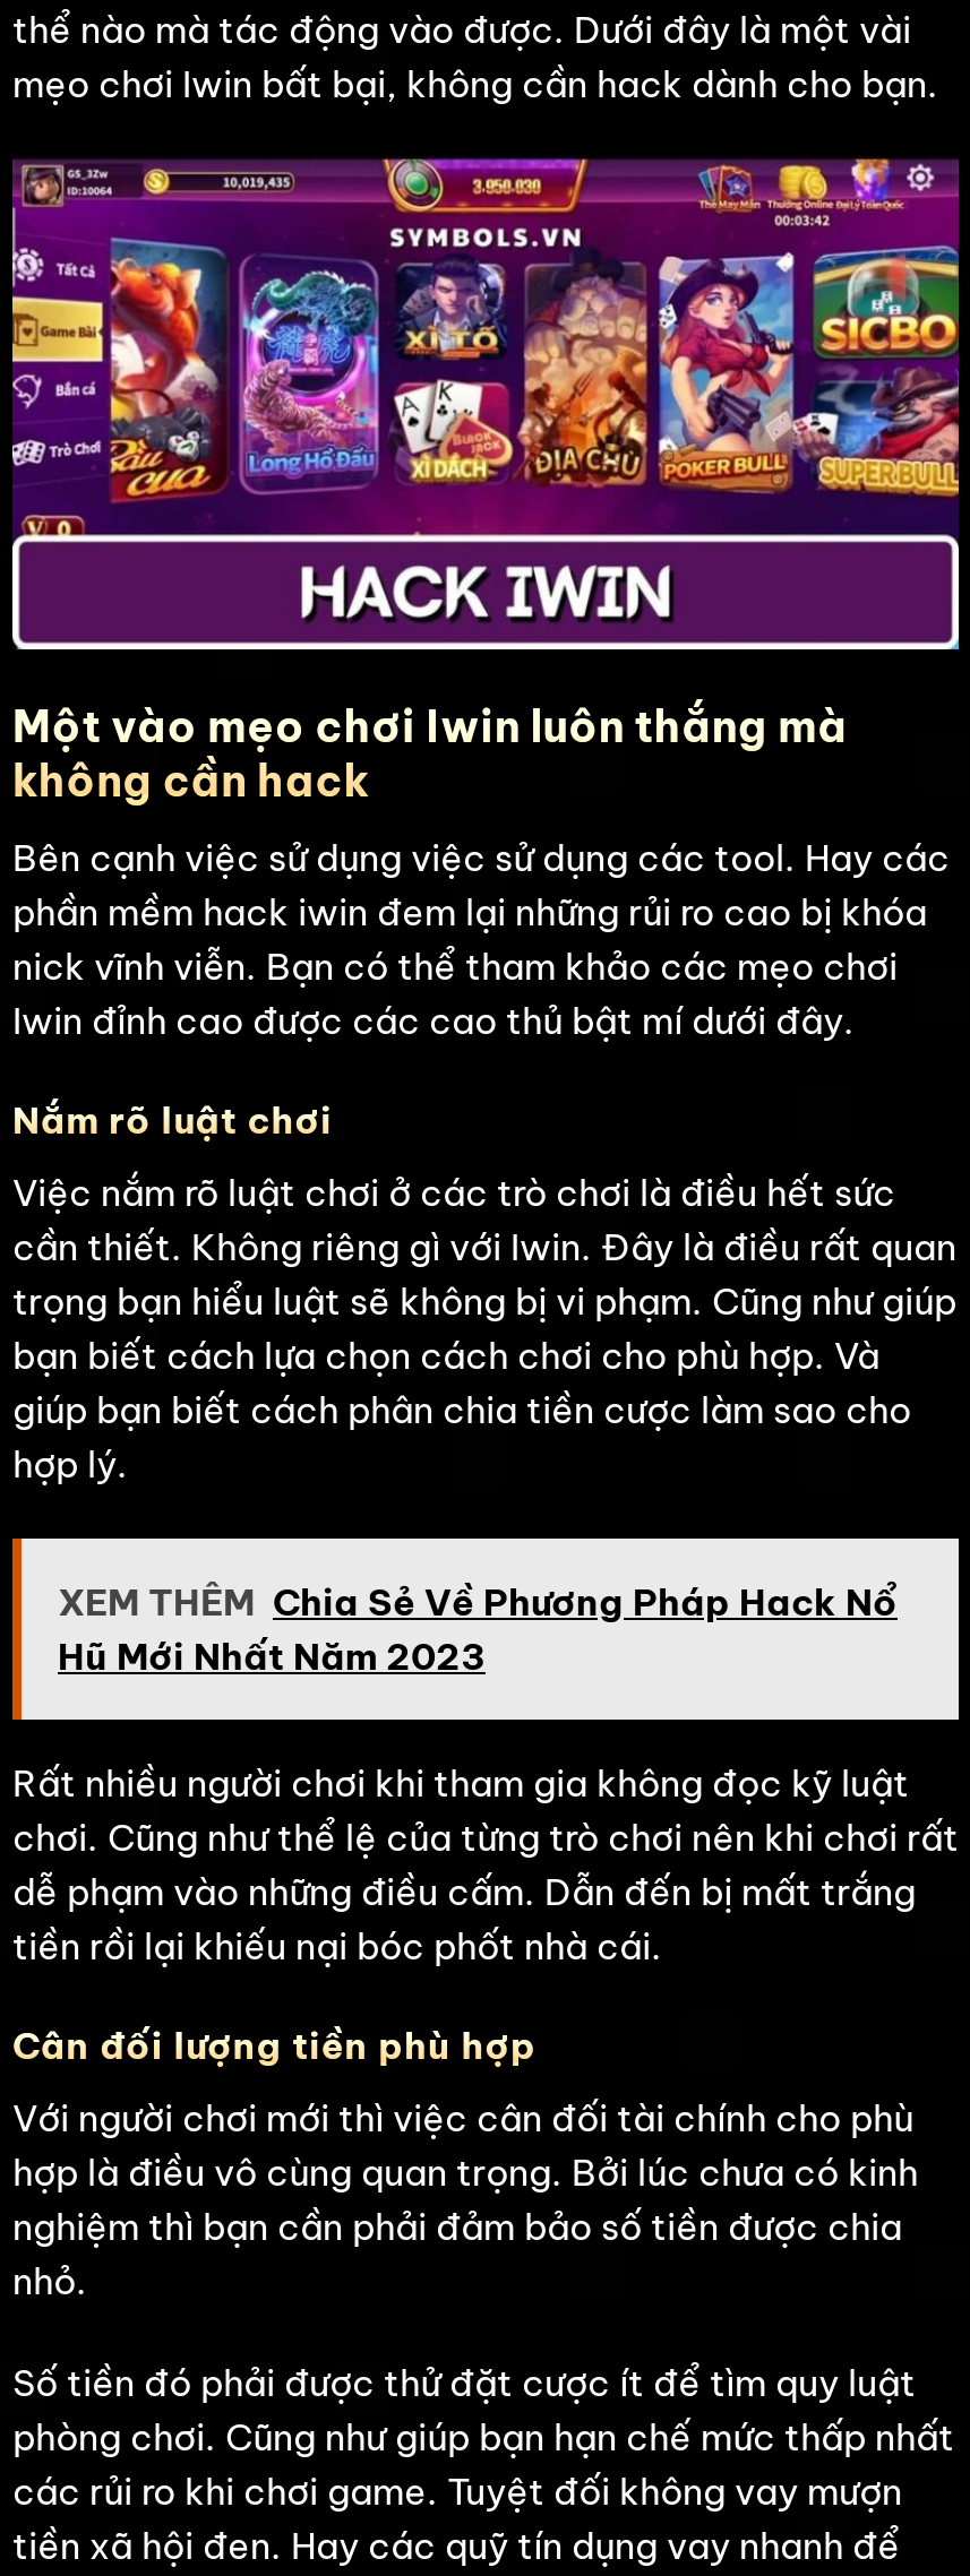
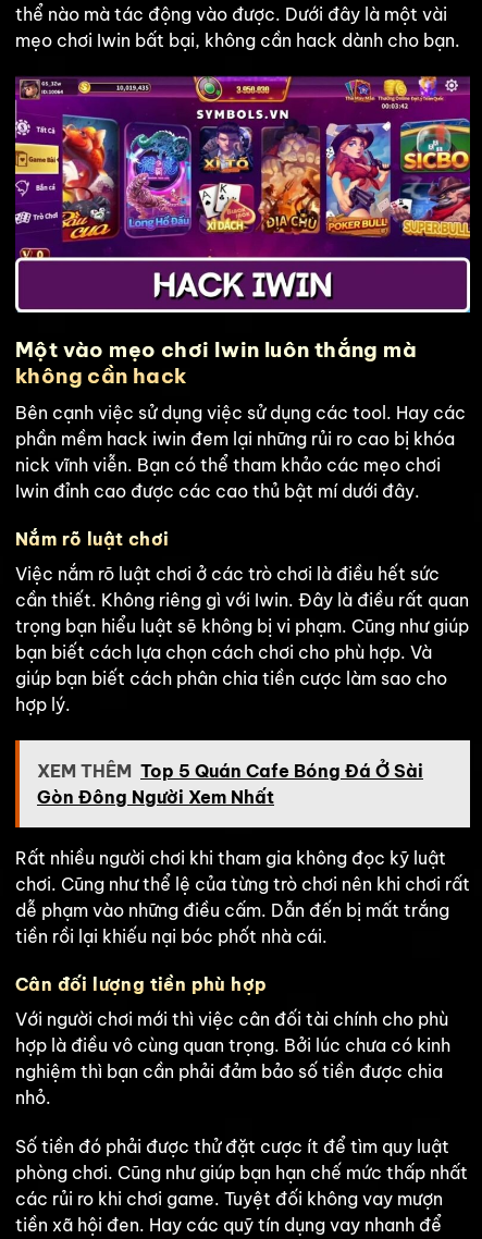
- XEM THÊM Chia Sẻ Về Phương Pháp Hack Nổ
- Hũ Mới Nhất Năm 2023
+ XEM THÊM Top 5 Quán Cafe Bóng Đá Ở Sài
+ Gòn Đông Người Xem Nhất
